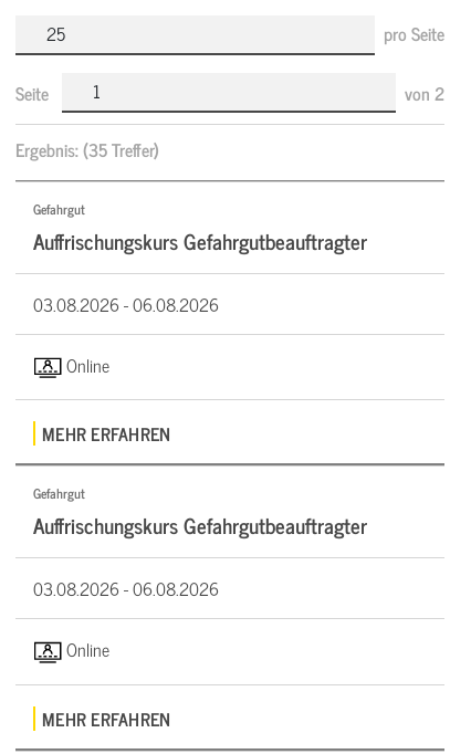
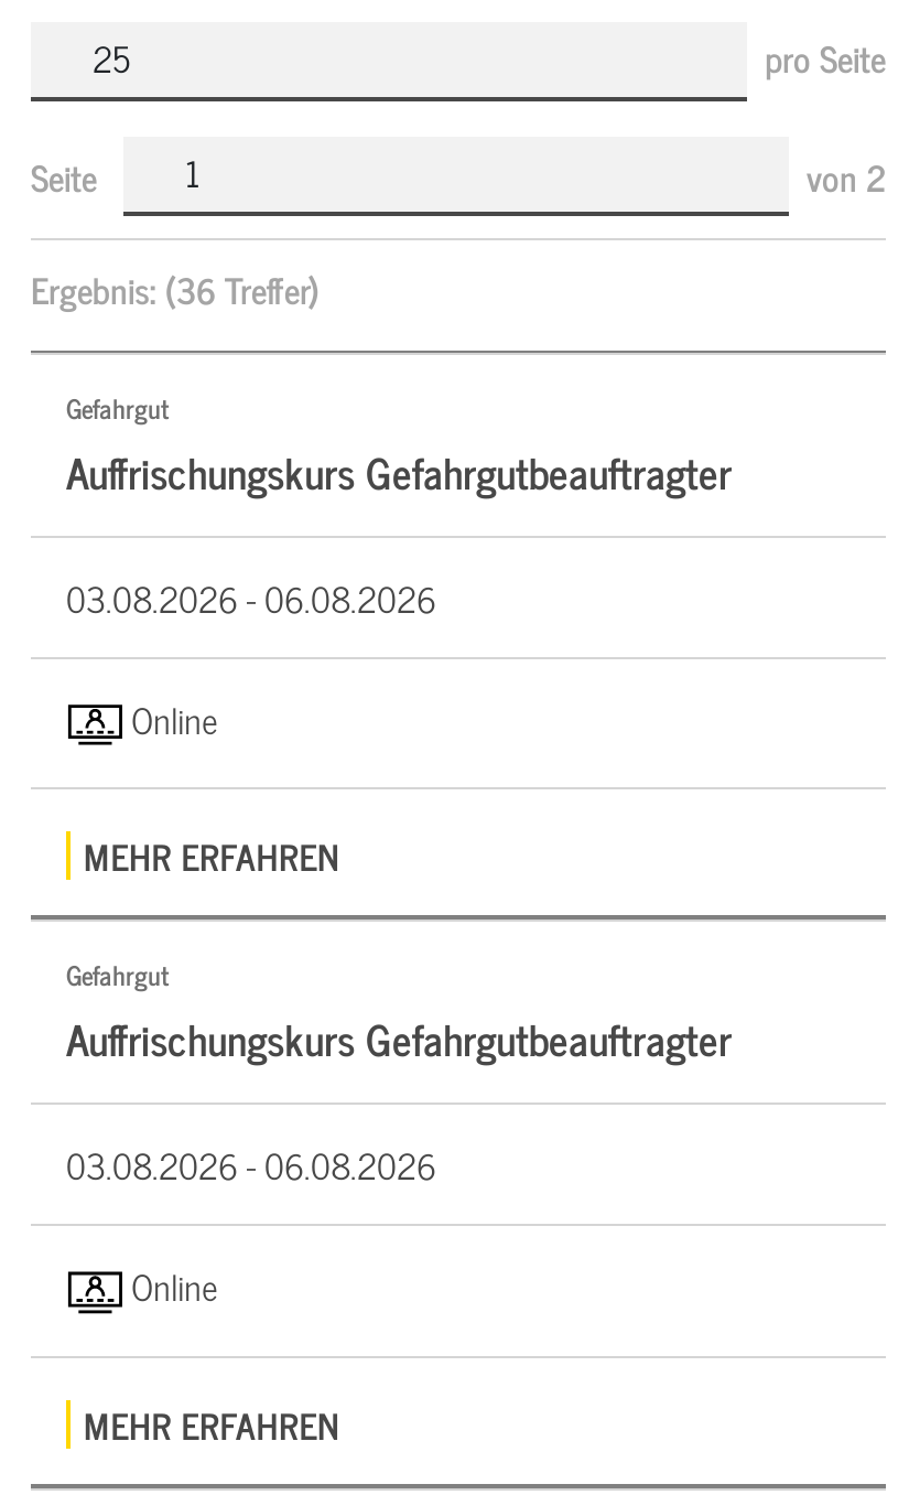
- Ergebnis: (35 Treffer)
+ Ergebnis: (36 Treffer)
